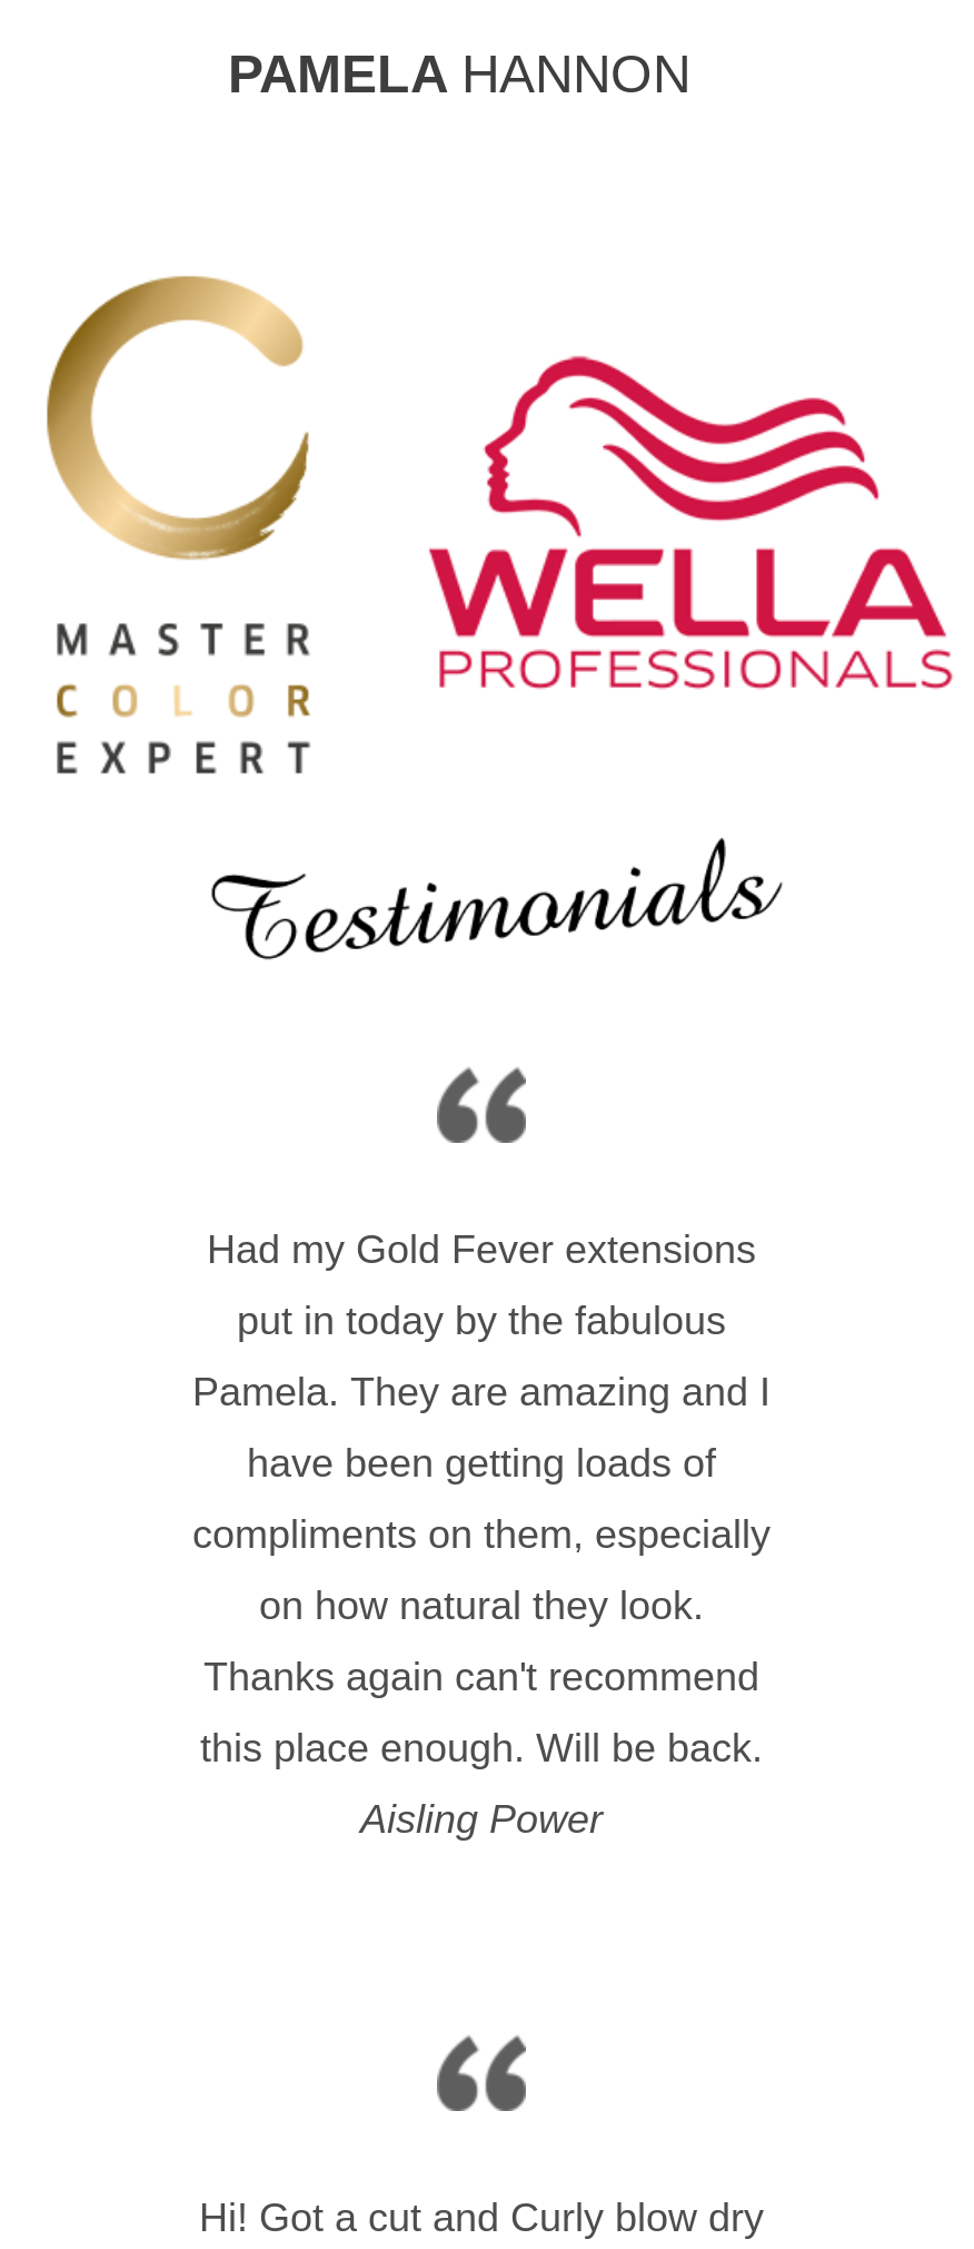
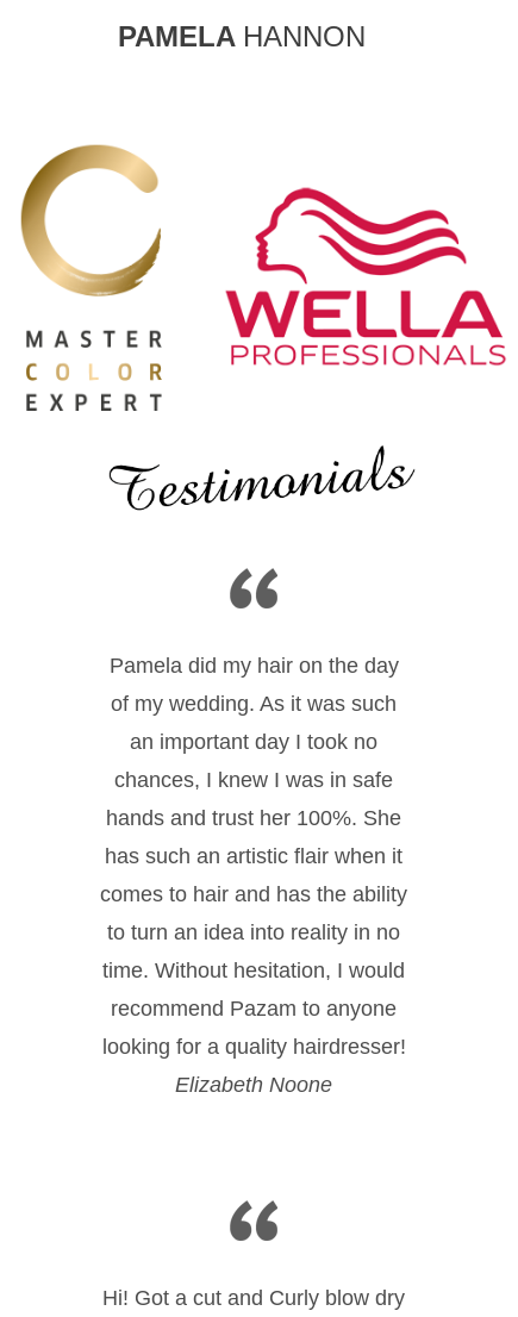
- Had my Gold Fever extensions
- put in today by the fabulous
- Pamela. They are amazing and I
- have been getting loads of
- compliments on them, especially
- on how natural they look.
- Thanks again can't recommend
- this place enough. Will be back.
- Aisling Power
+ Pamela did my hair on the day
+ of my wedding. As it was such
+ an important day I took no
+ chances, I knew I was in safe
+ hands and trust her 100%. She
+ has such an artistic flair when it
+ comes to hair and has the ability
+ to turn an idea into reality in no
+ time. Without hesitation, I would
+ recommend Pazam to anyone
+ looking for a quality hairdresser!
+ Elizabeth Noone
